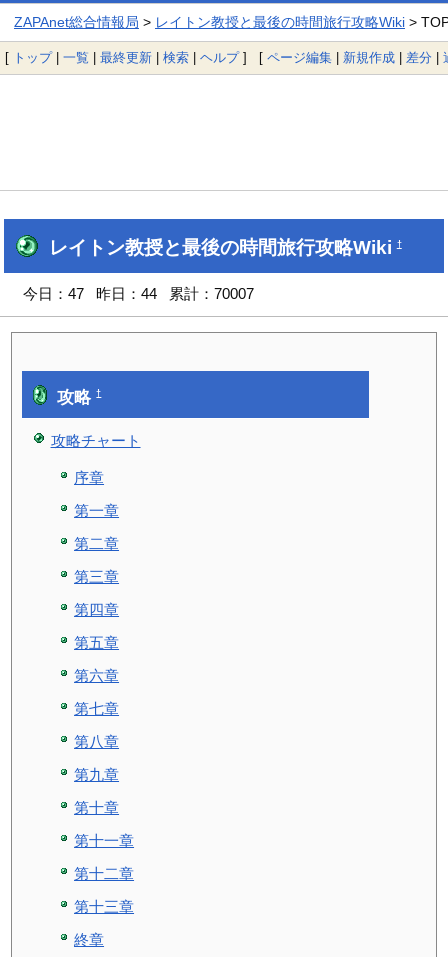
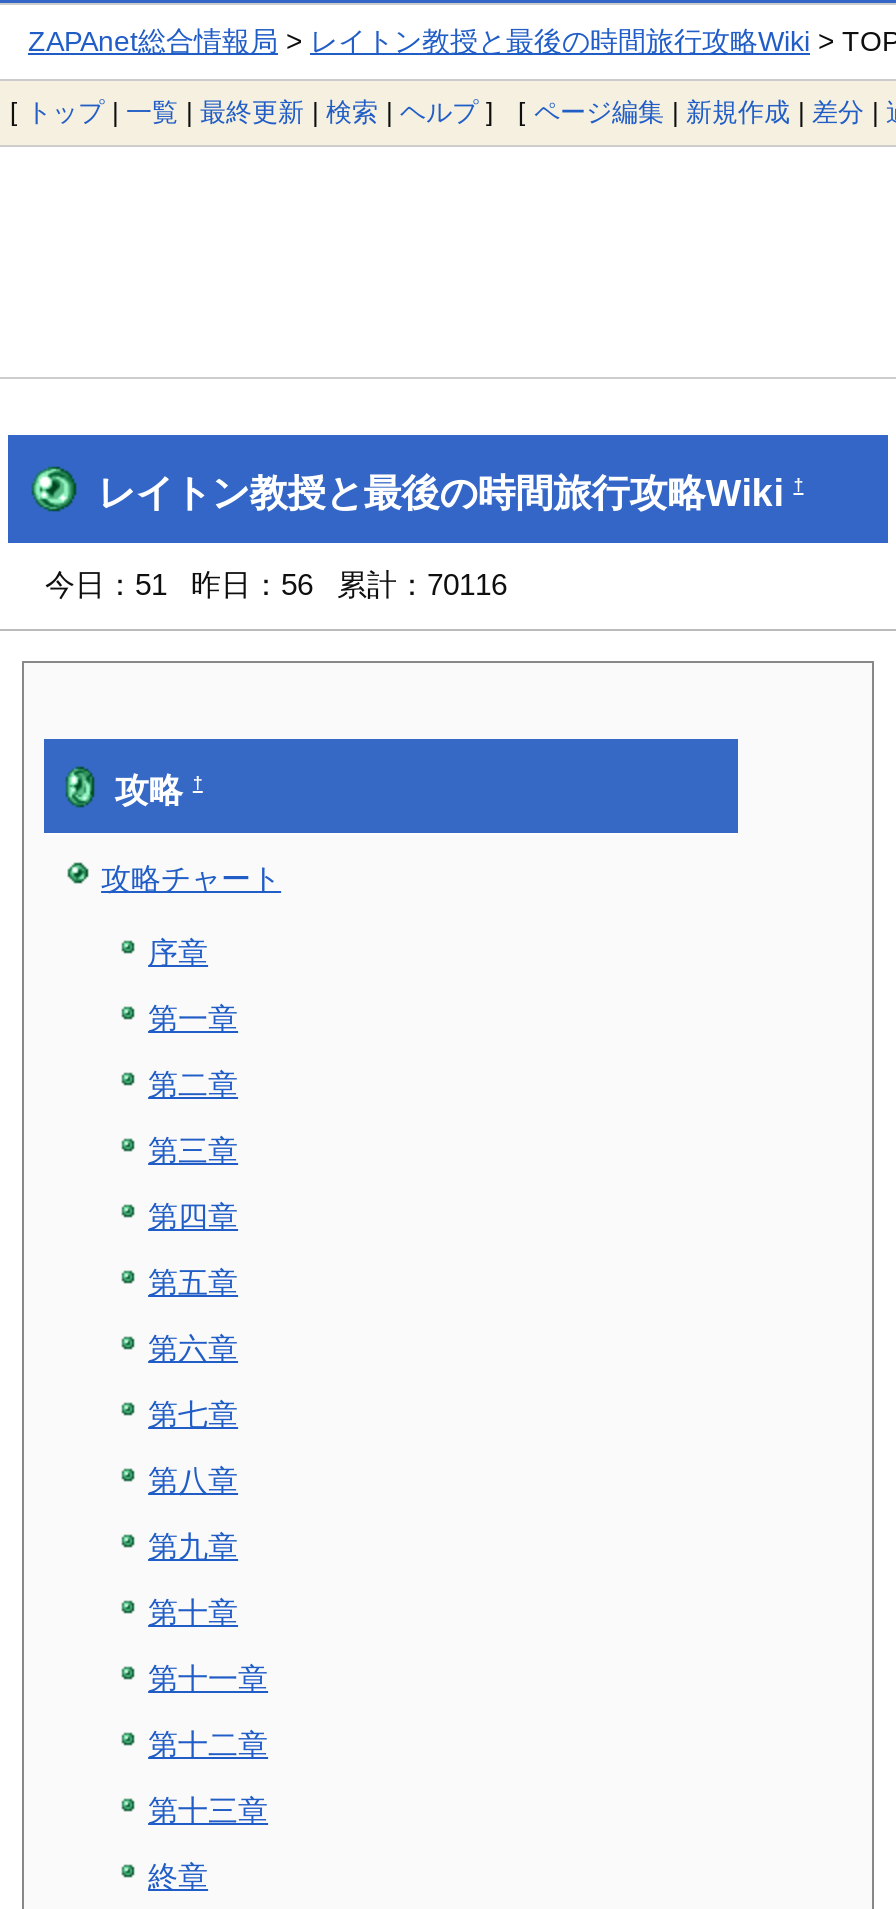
- 今日：47 昨日：44 累計：70007
+ 今日：51 昨日：56 累計：70116
